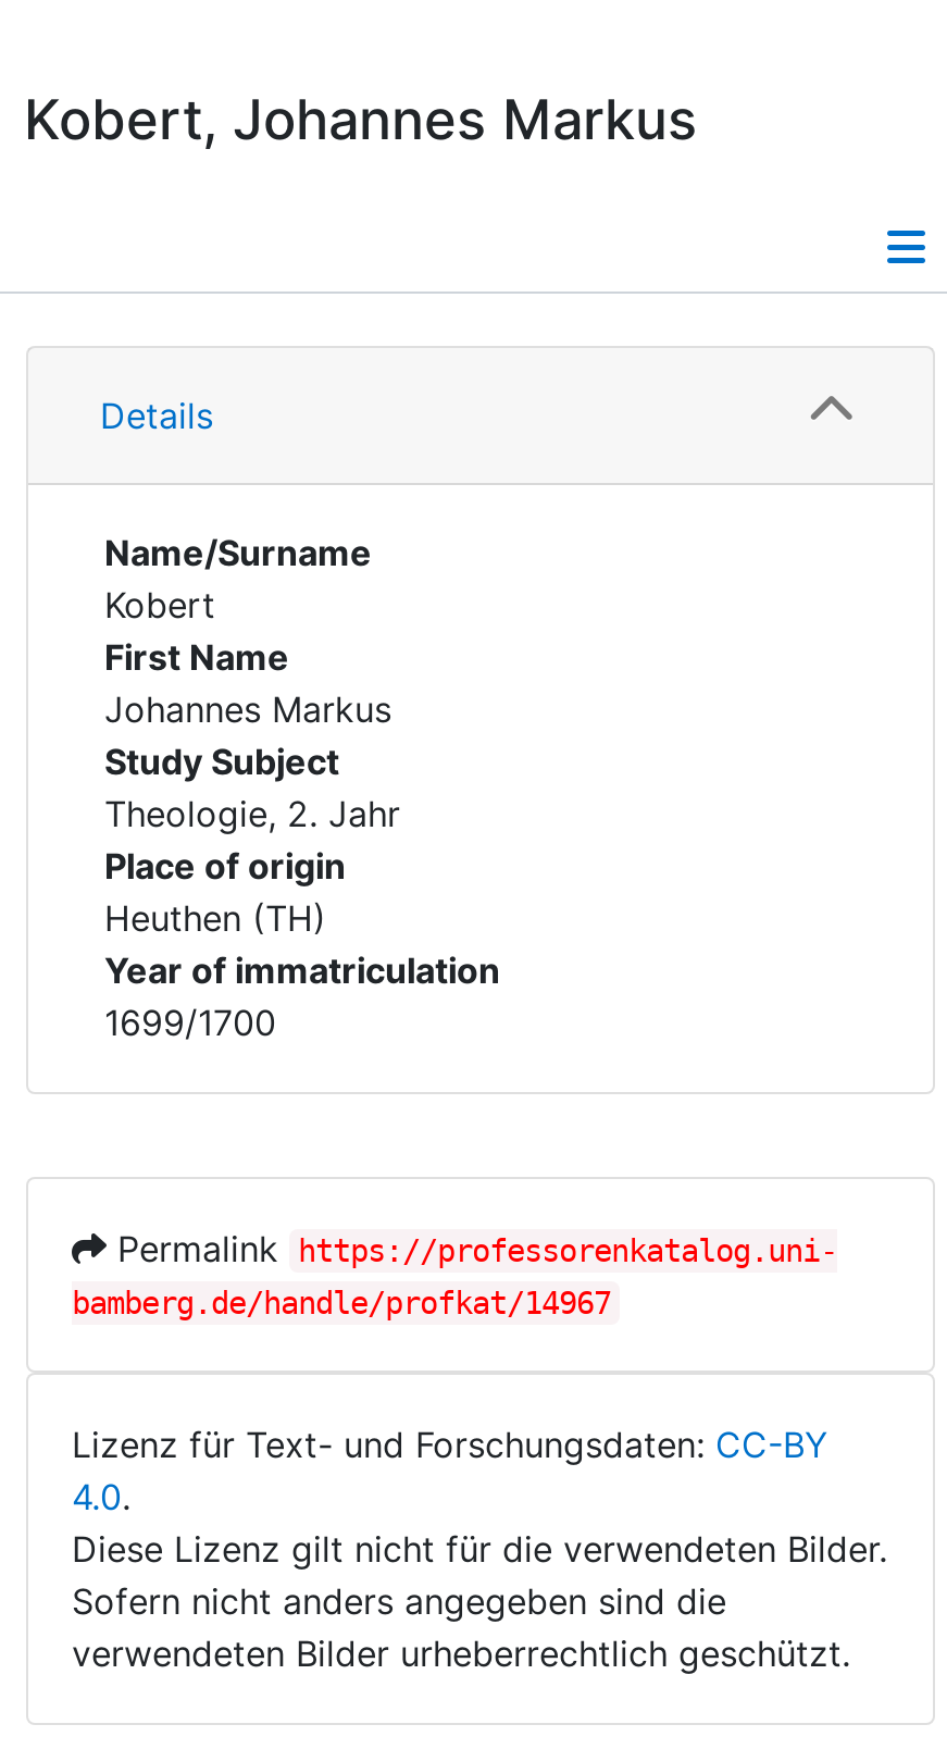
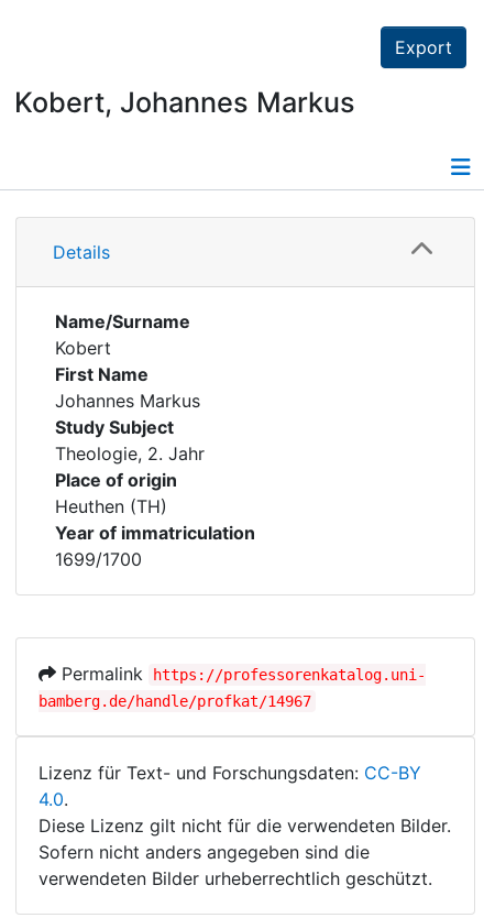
+ Export
